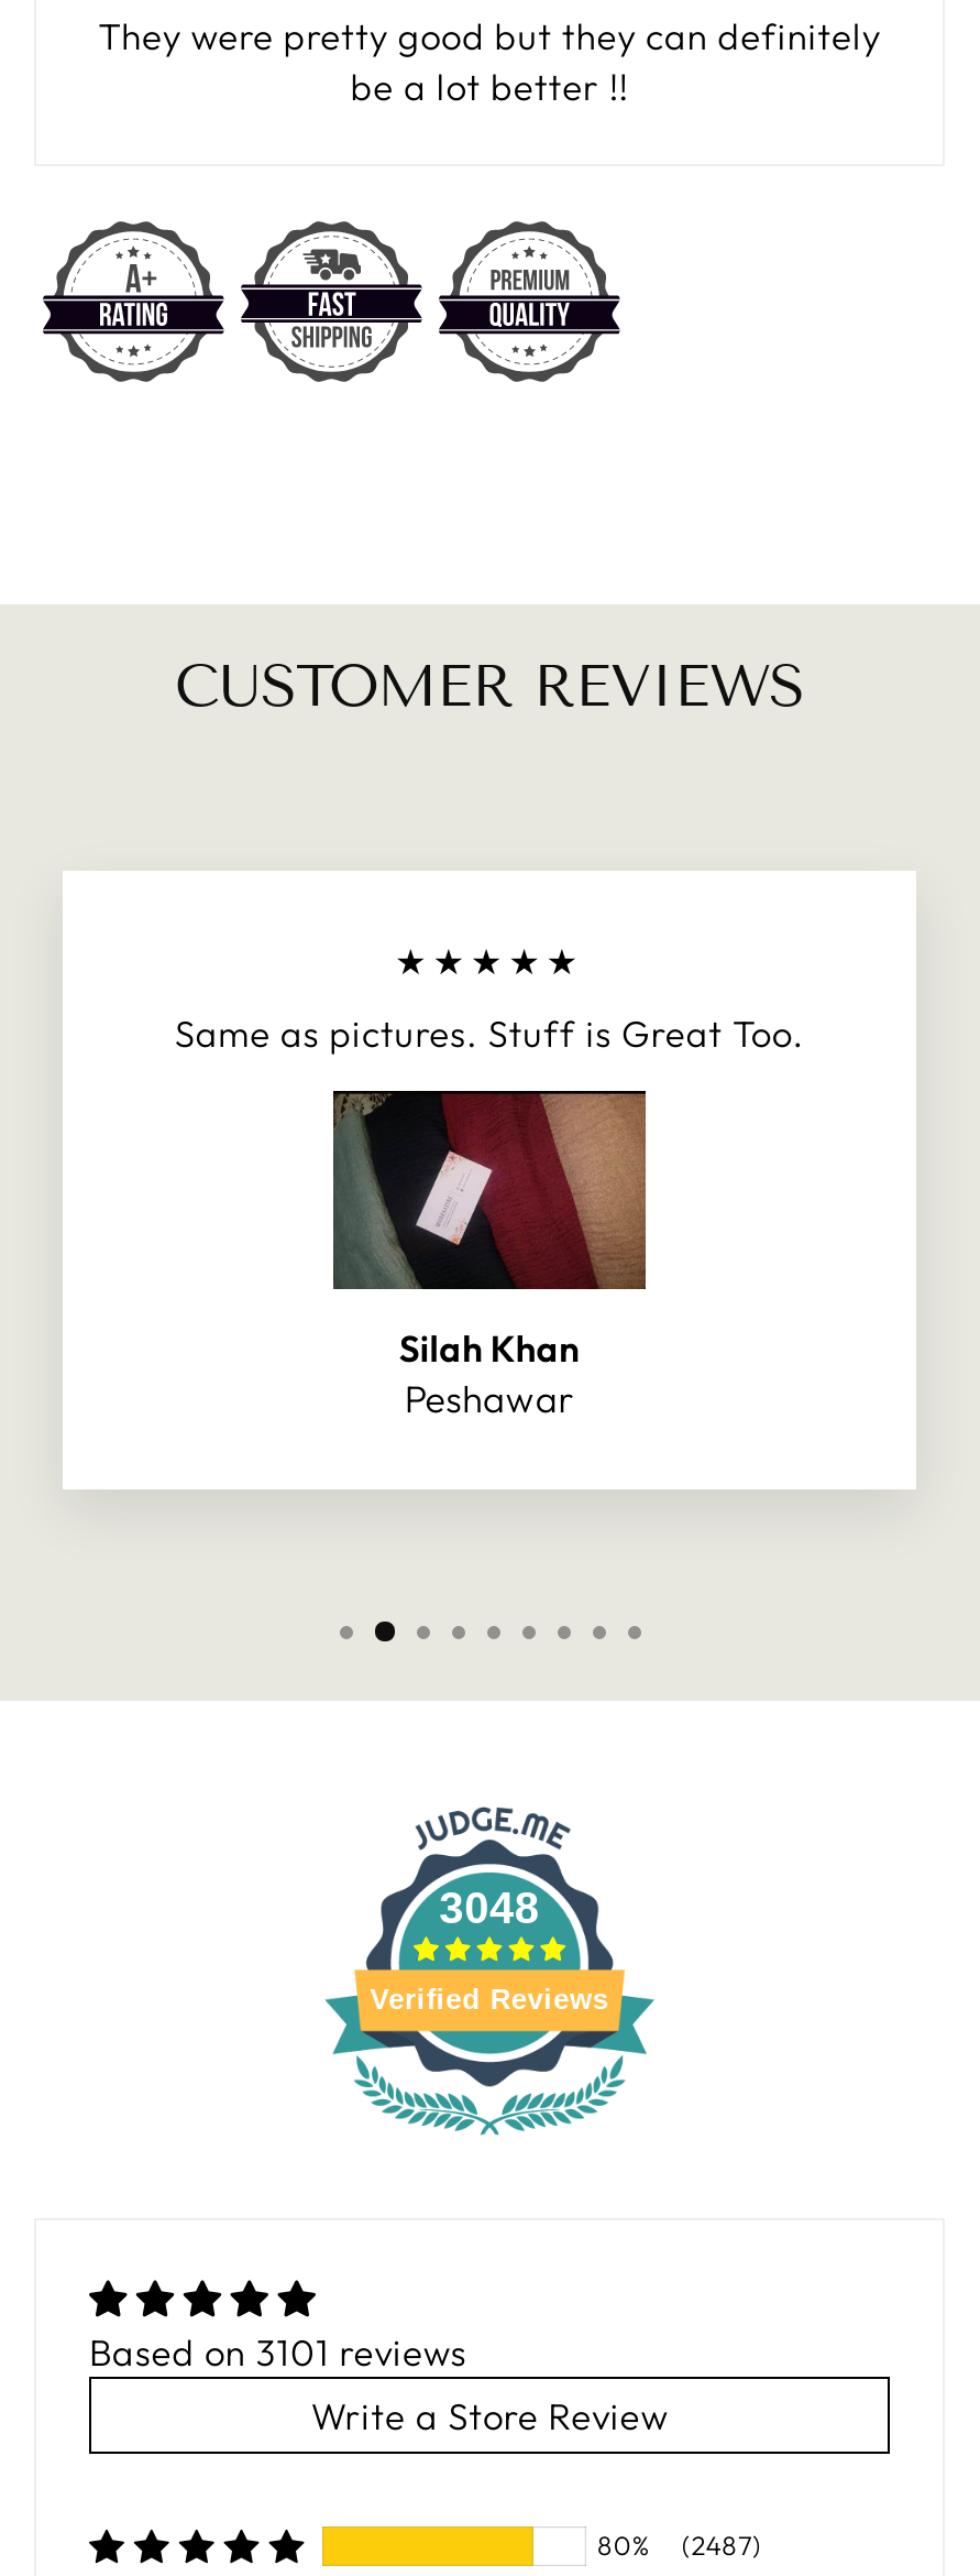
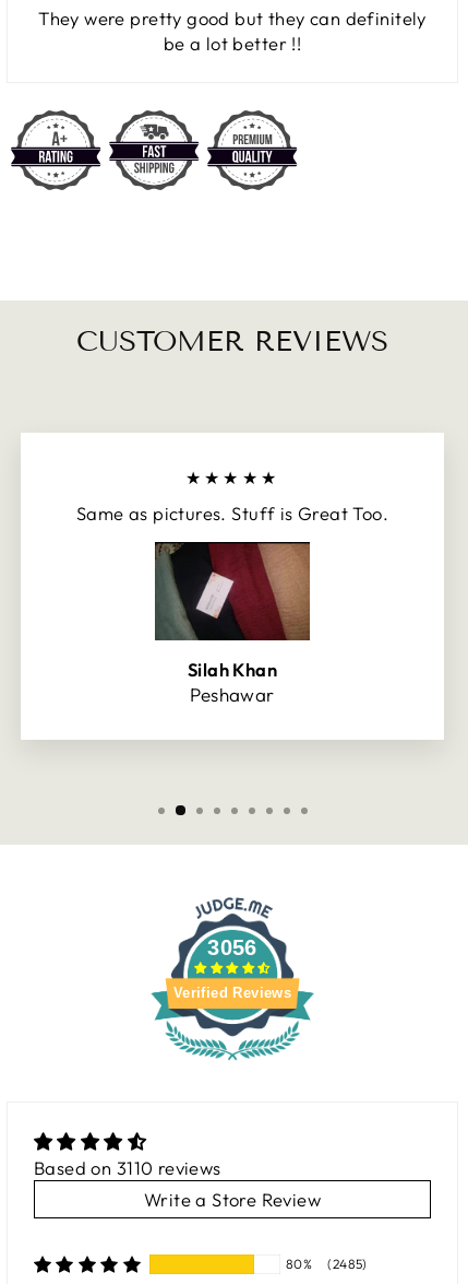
- 3048
+ 3056

- Based on 3101 reviews
+ Based on 3110 reviews

- 80% (2487)
+ 80% (2485)
